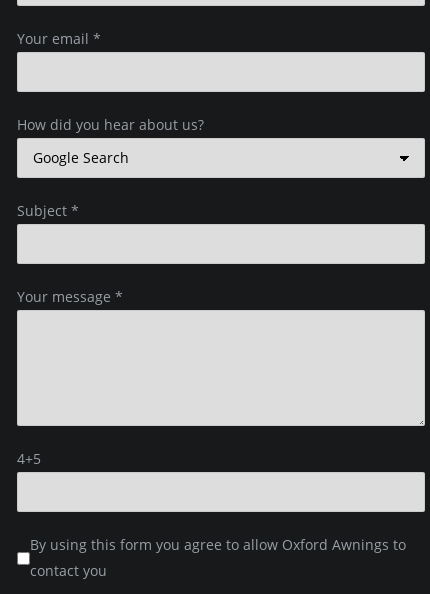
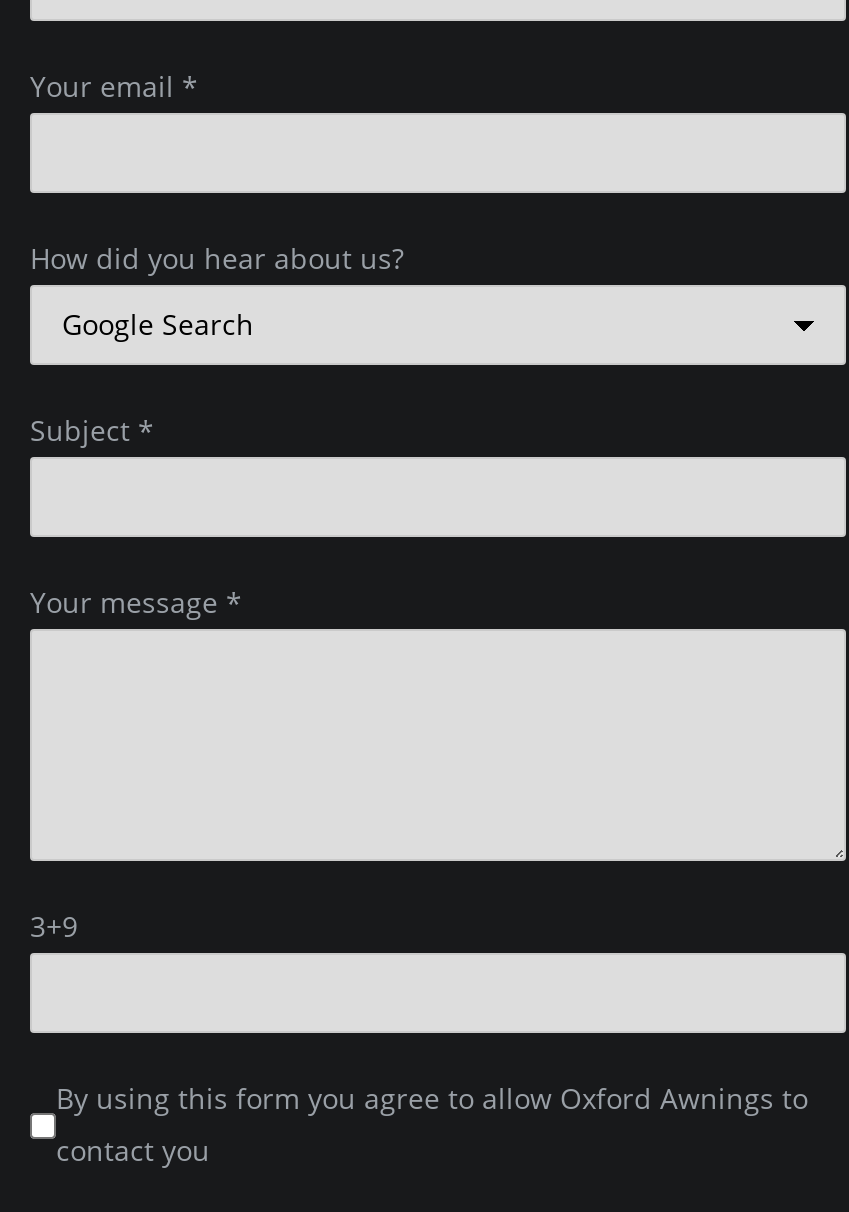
- 4+5
+ 3+9
